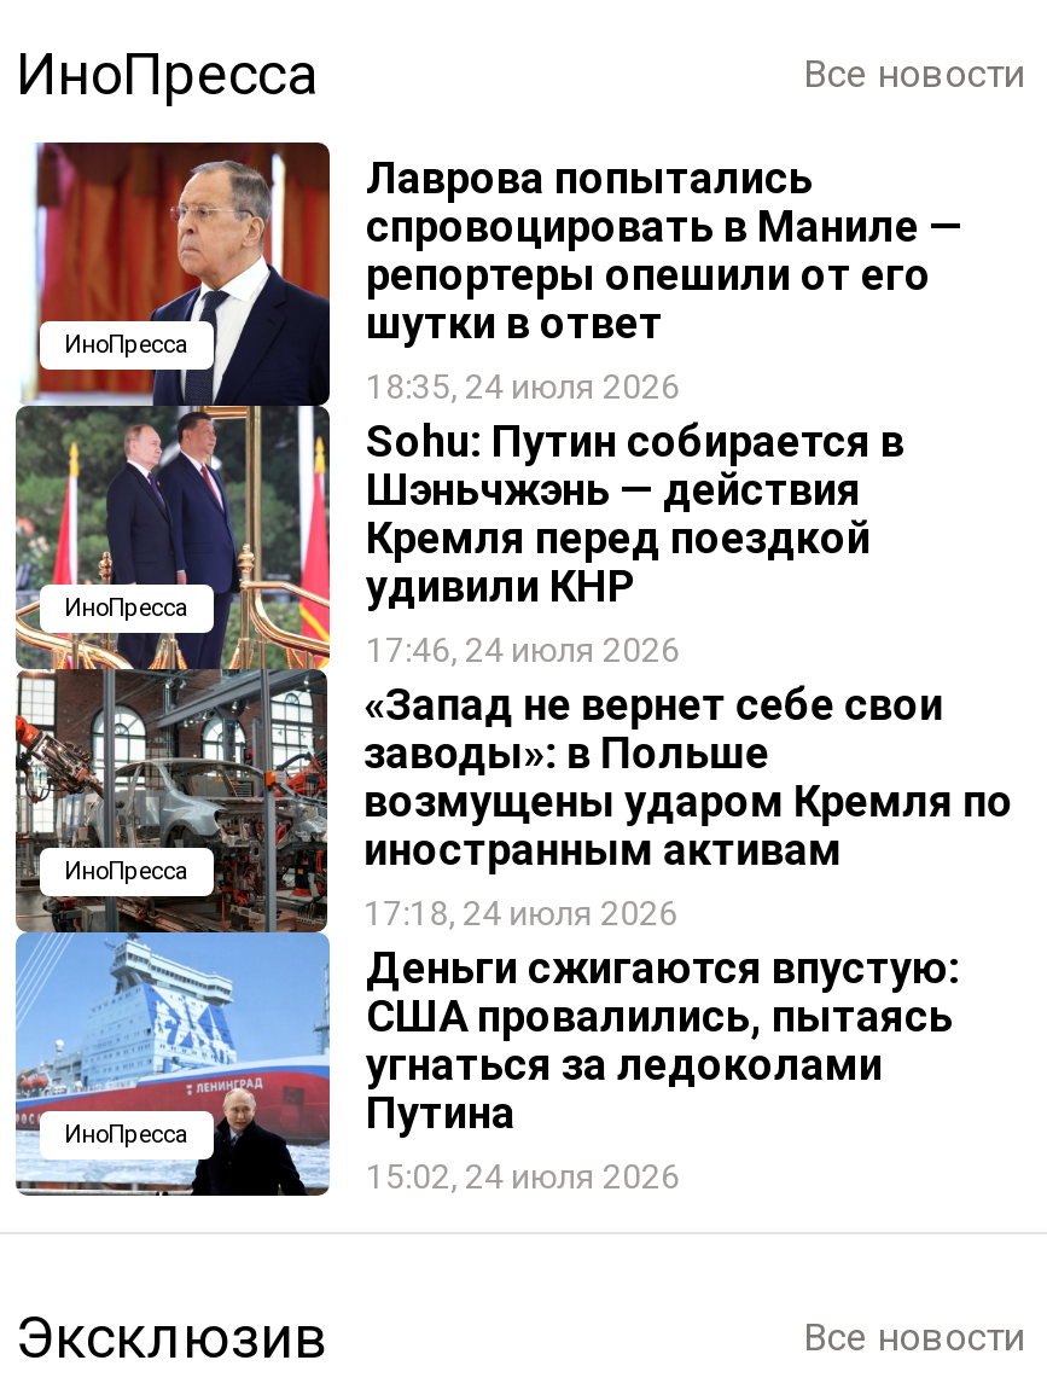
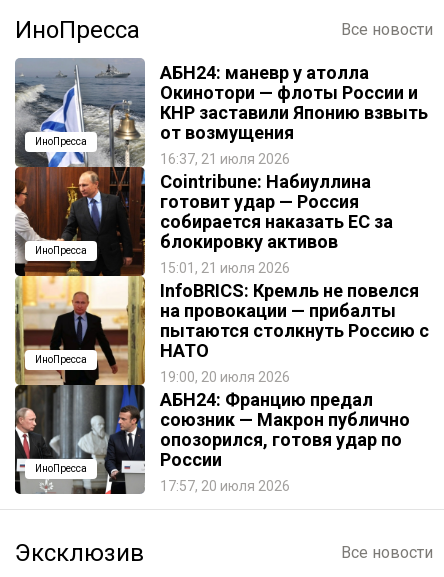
- [image]
- Лаврова попытались
- спровоцировать в Маниле —
- репортеры опешили от его
- шутки в ответ
- 18:35, 24 июля 2026
+ [image]
+ АБН24: маневр у атолла
+ Окинотори — флоты России и
+ КНР заставили Японию взвыть
+ от возмущения
+ 16:37, 21 июля 2026

- Sohu: Путин собирается в
- Шэньчжэнь — действия
- Кремля перед поездкой
- удивили КНР
- 17:46, 24 июля 2026
+ Cointribune: Набиуллина
+ готовит удар — Россия
+ собирается наказать EC за
+ блокировку активов
+ 15:01, 21 июля 2026

- «Запад не вернет себе свои
- заводы»: в Польше
- возмущены ударом Кремля по
- иностранным активам
- 17:18, 24 июля 2026
+ InfoBRICS: Кремль не повелся
+ на провокации — прибалты
+ пытаются столкнуть Россию с
+ НАТО
+ 19:00, 20 июля 2026

- Деньги сжигаются впустую:
- США провалились, пытаясь
- угнаться за ледоколами
- Путина
- 15:02, 24 июля 2026
+ АБН24: Францию предал
+ союзник — Макрон публично
+ опозорился, готовя удар по
+ России
+ 17:57, 20 июля 2026
